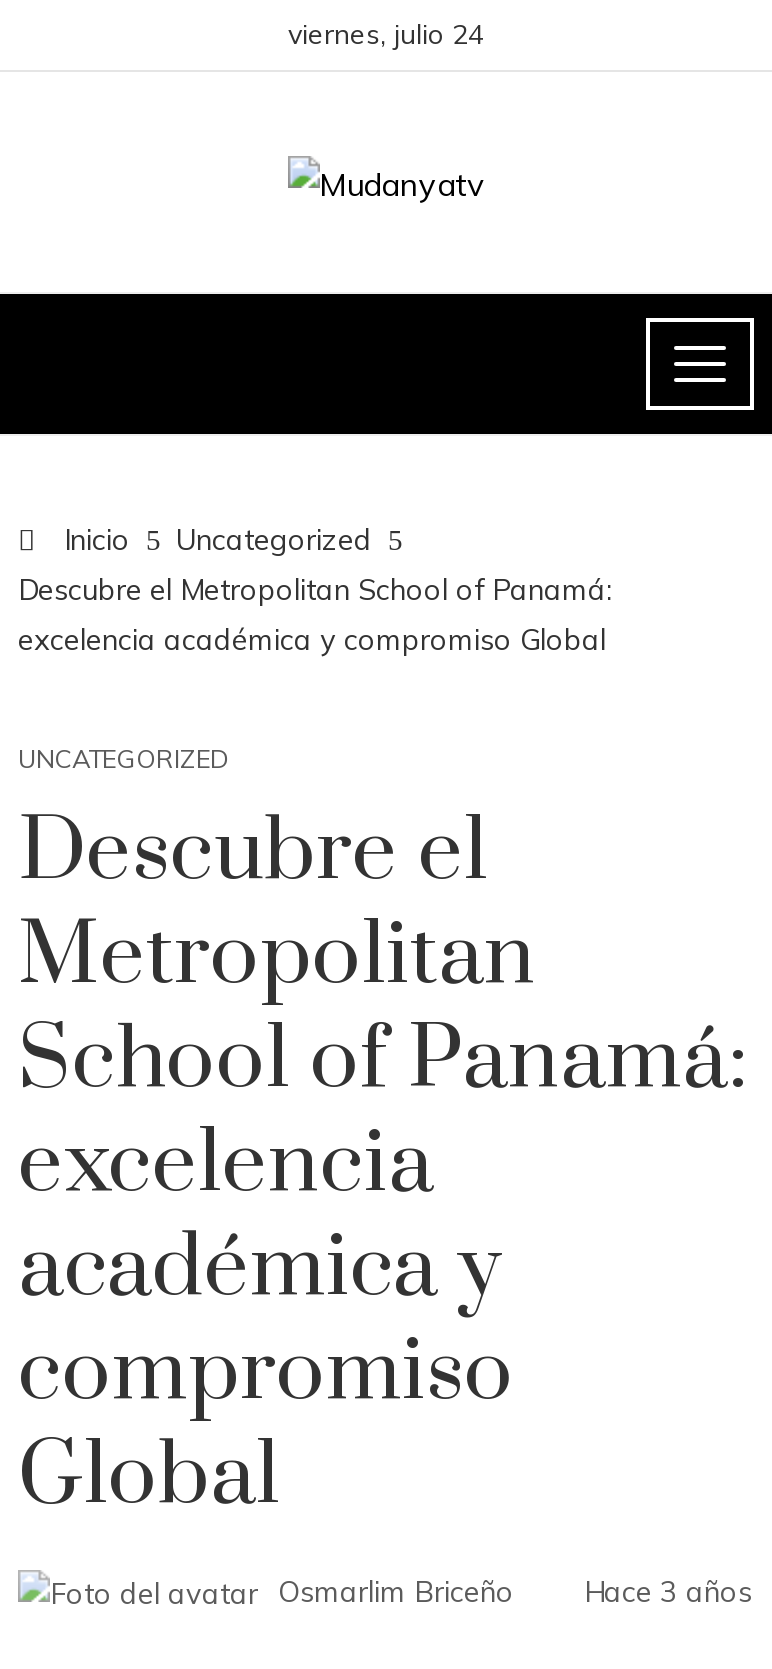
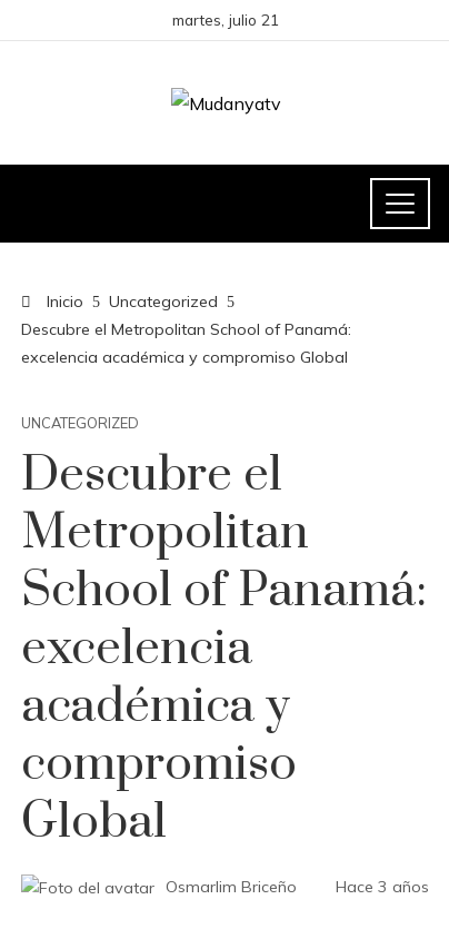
- viernes, julio 24
+ martes, julio 21
